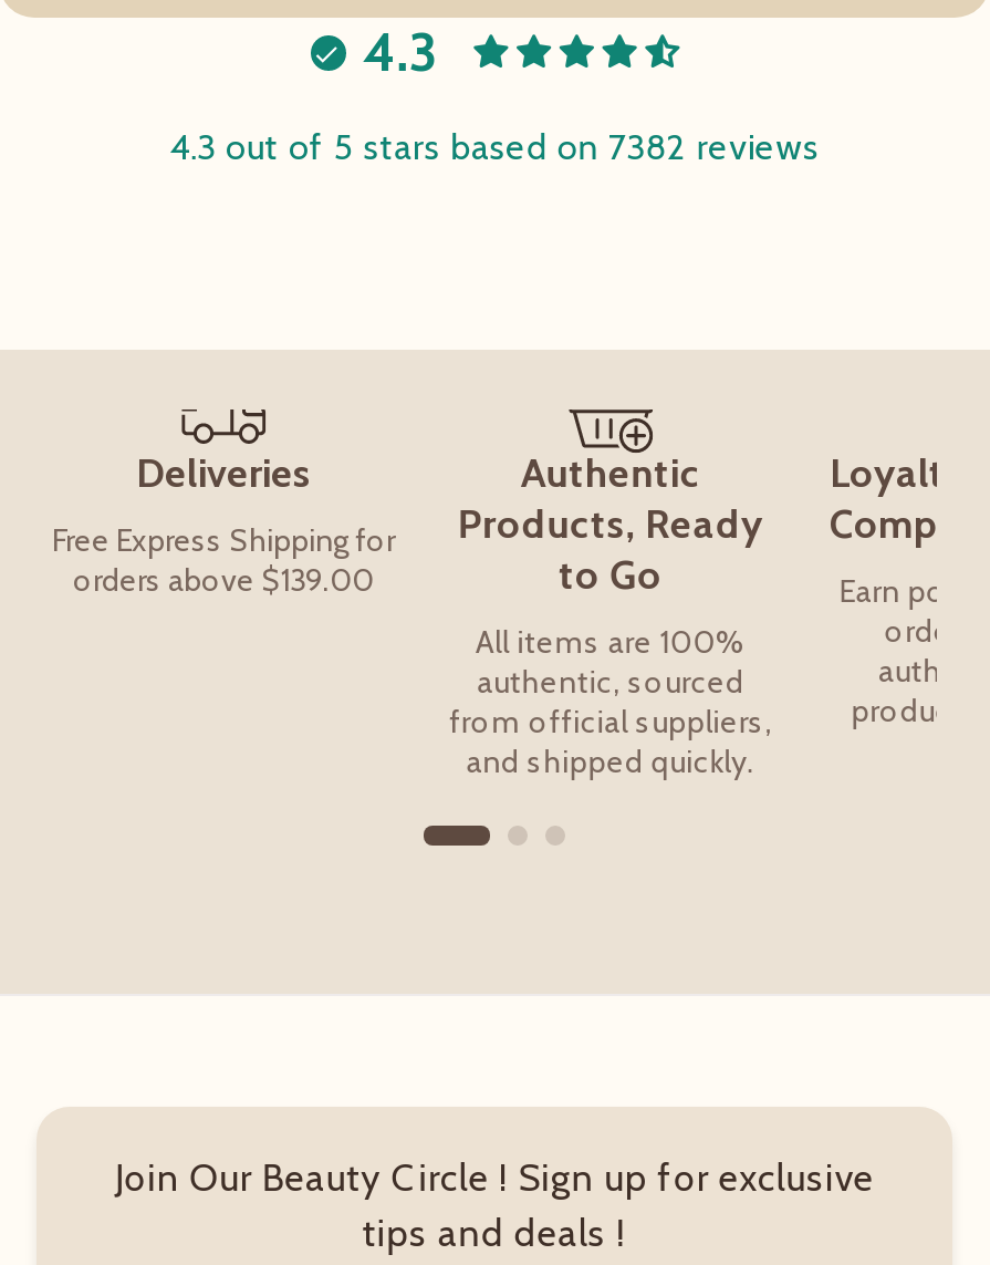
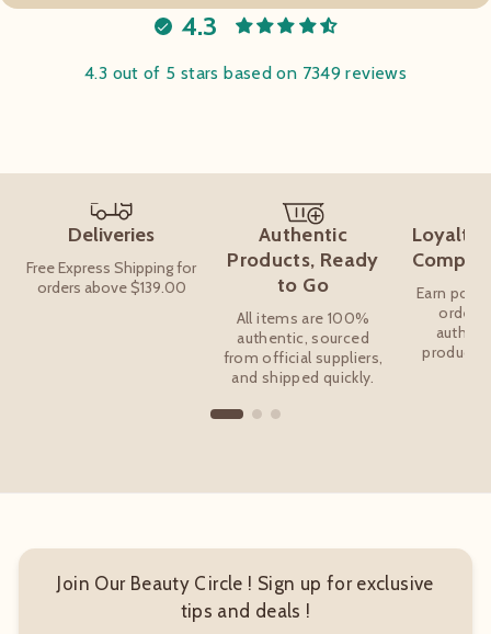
- 4.3 out of 5 stars based on 7382 reviews
+ 4.3 out of 5 stars based on 7349 reviews
